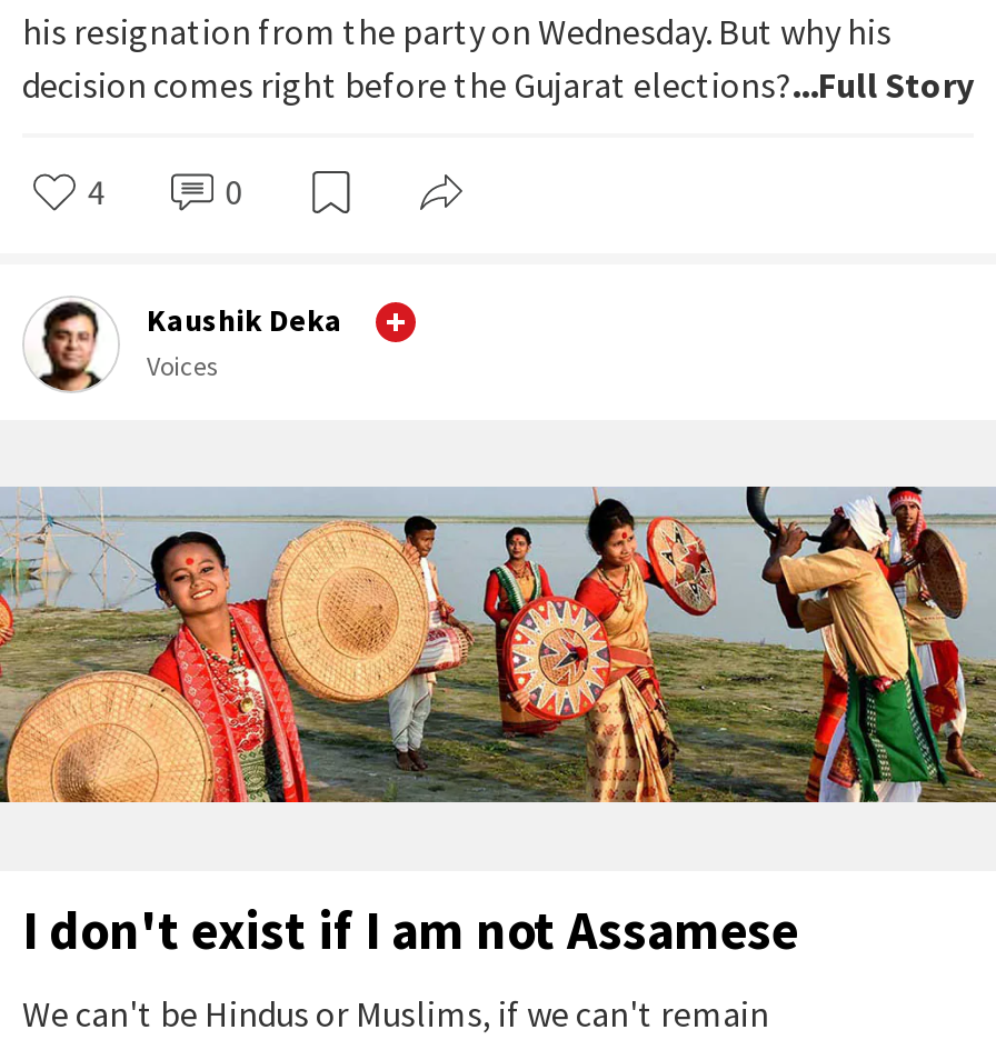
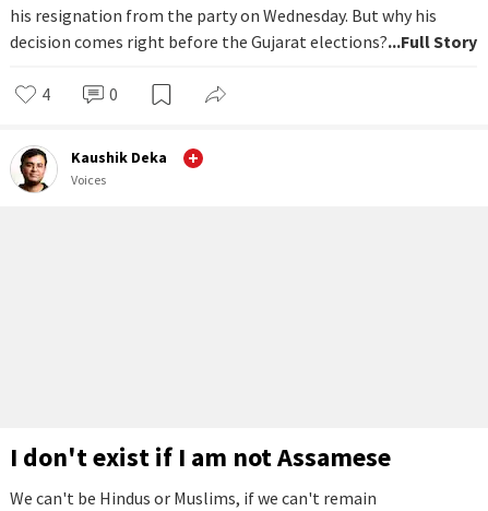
- [image]
